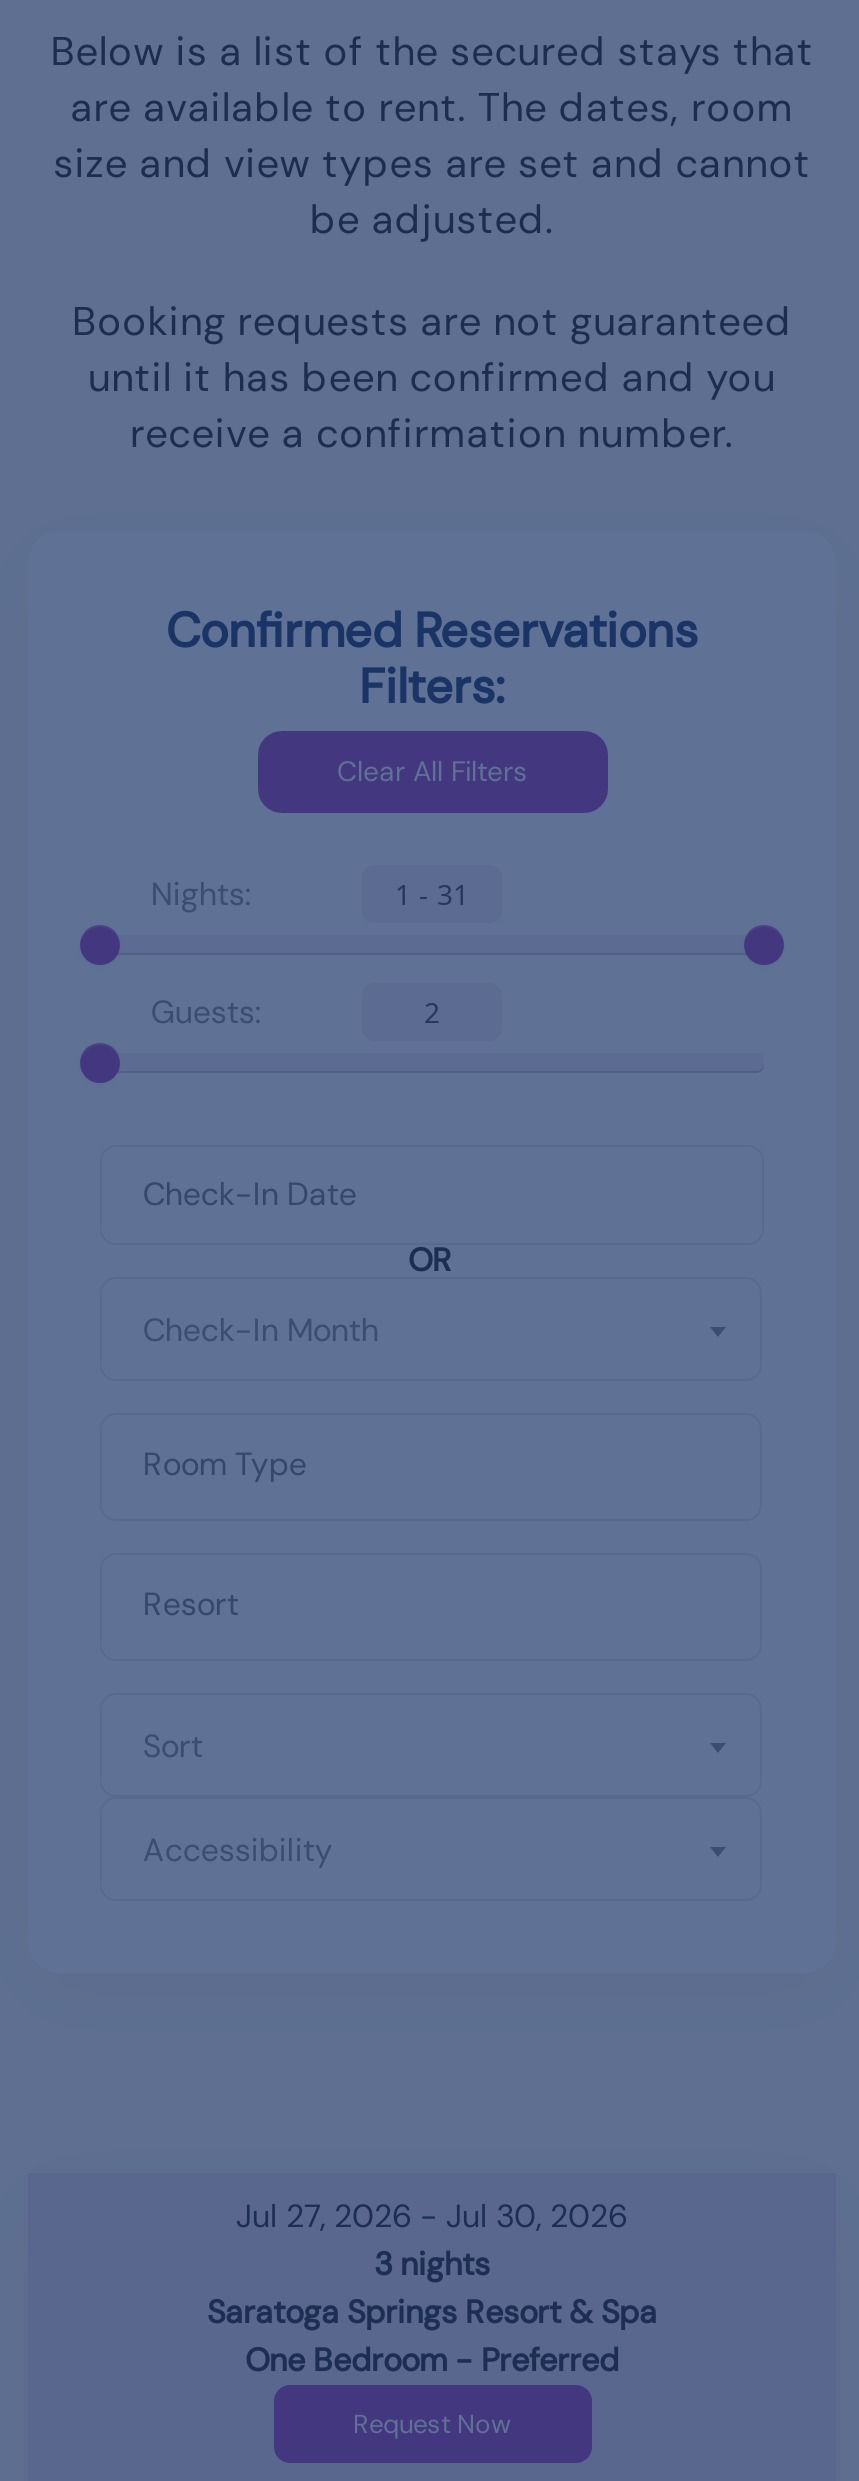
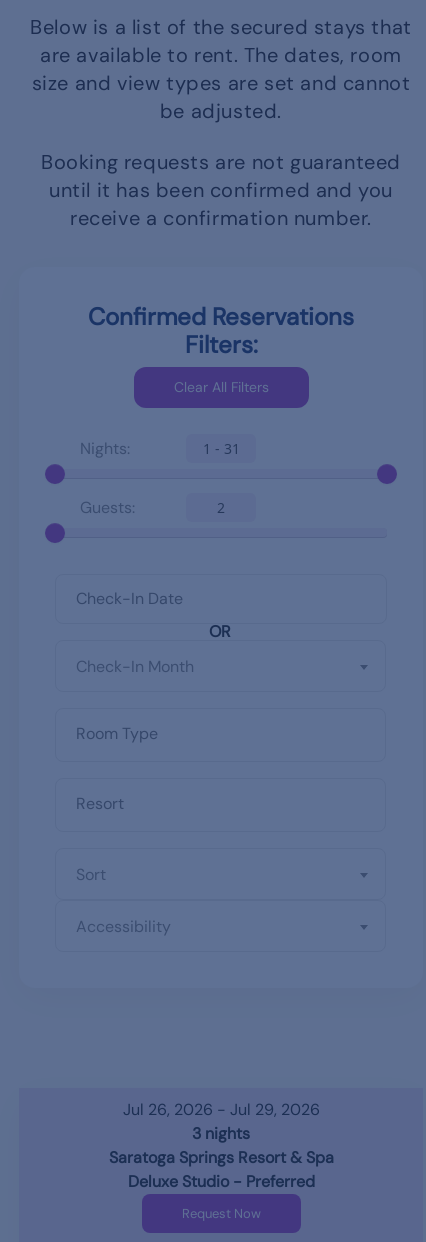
- Jul 27, 2026 - Jul 30, 2026
+ Jul 26, 2026 - Jul 29, 2026

- One Bedroom - Preferred
+ Deluxe Studio - Preferred
